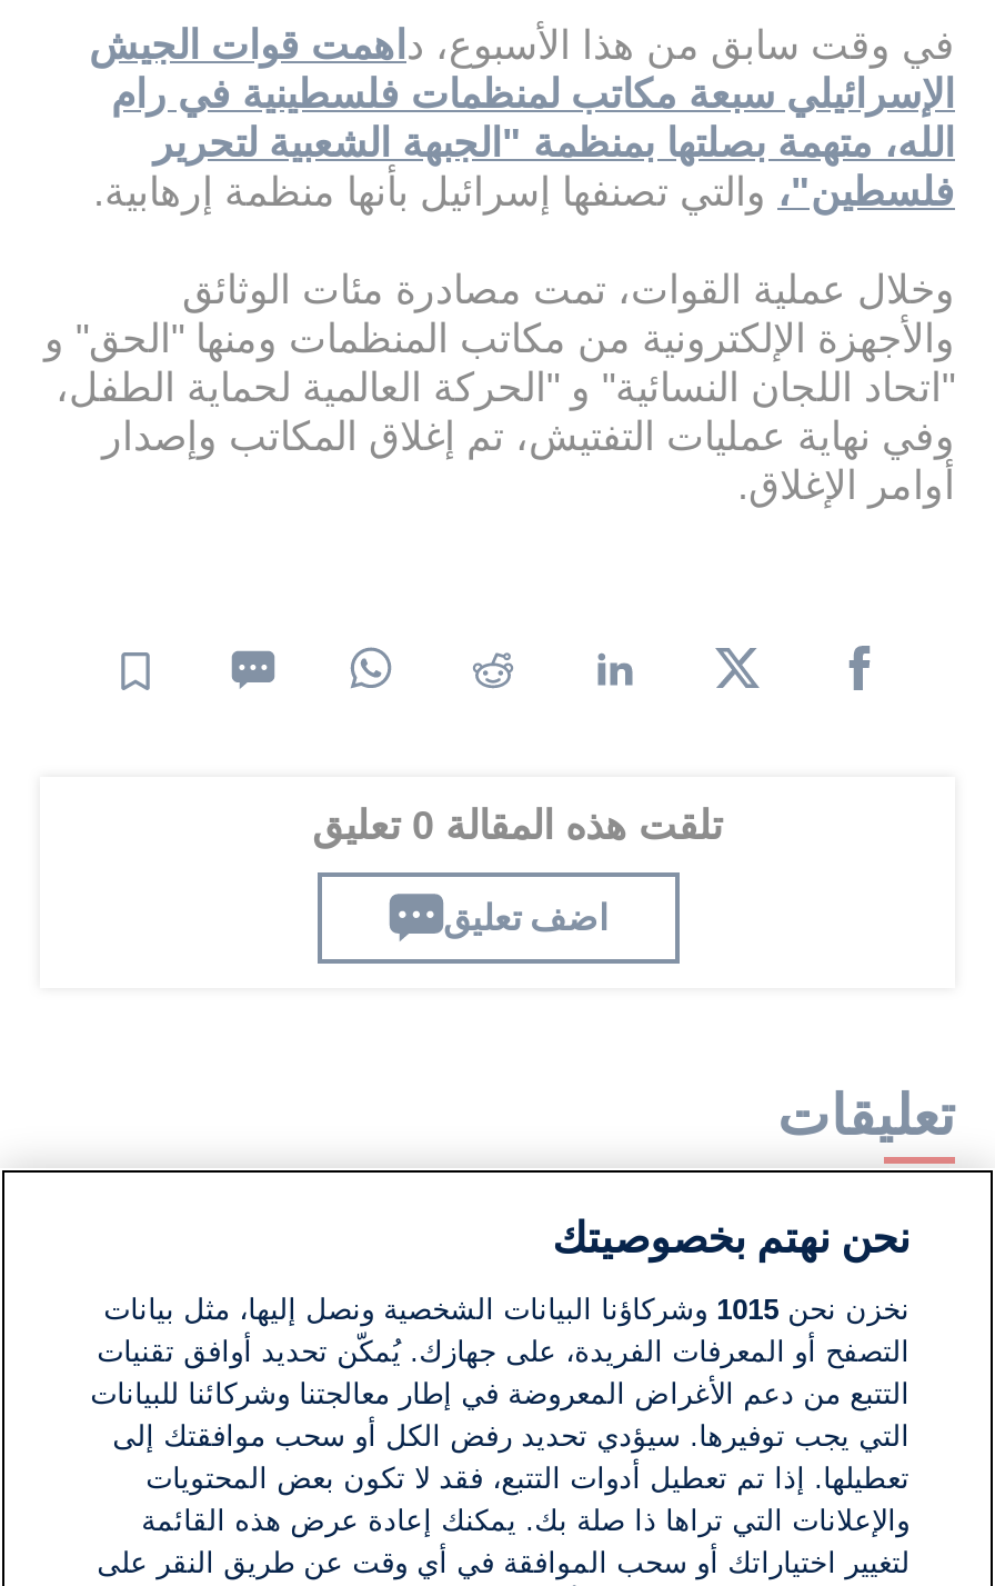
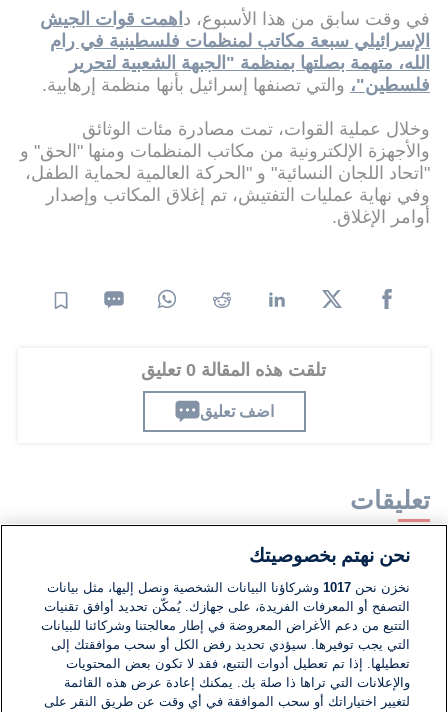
- نخزن نحن 1015 وشركاؤنا البيانات الشخصية ونصل إليها، مثل بيانات
+ نخزن نحن 1017 وشركاؤنا البيانات الشخصية ونصل إليها، مثل بيانات
